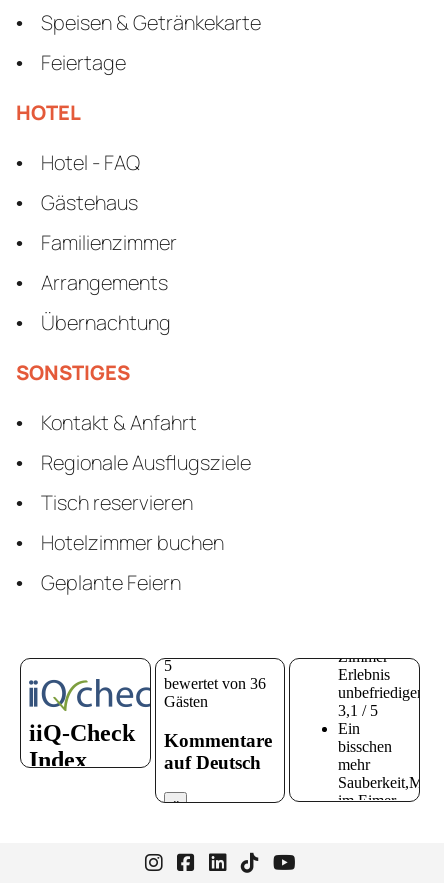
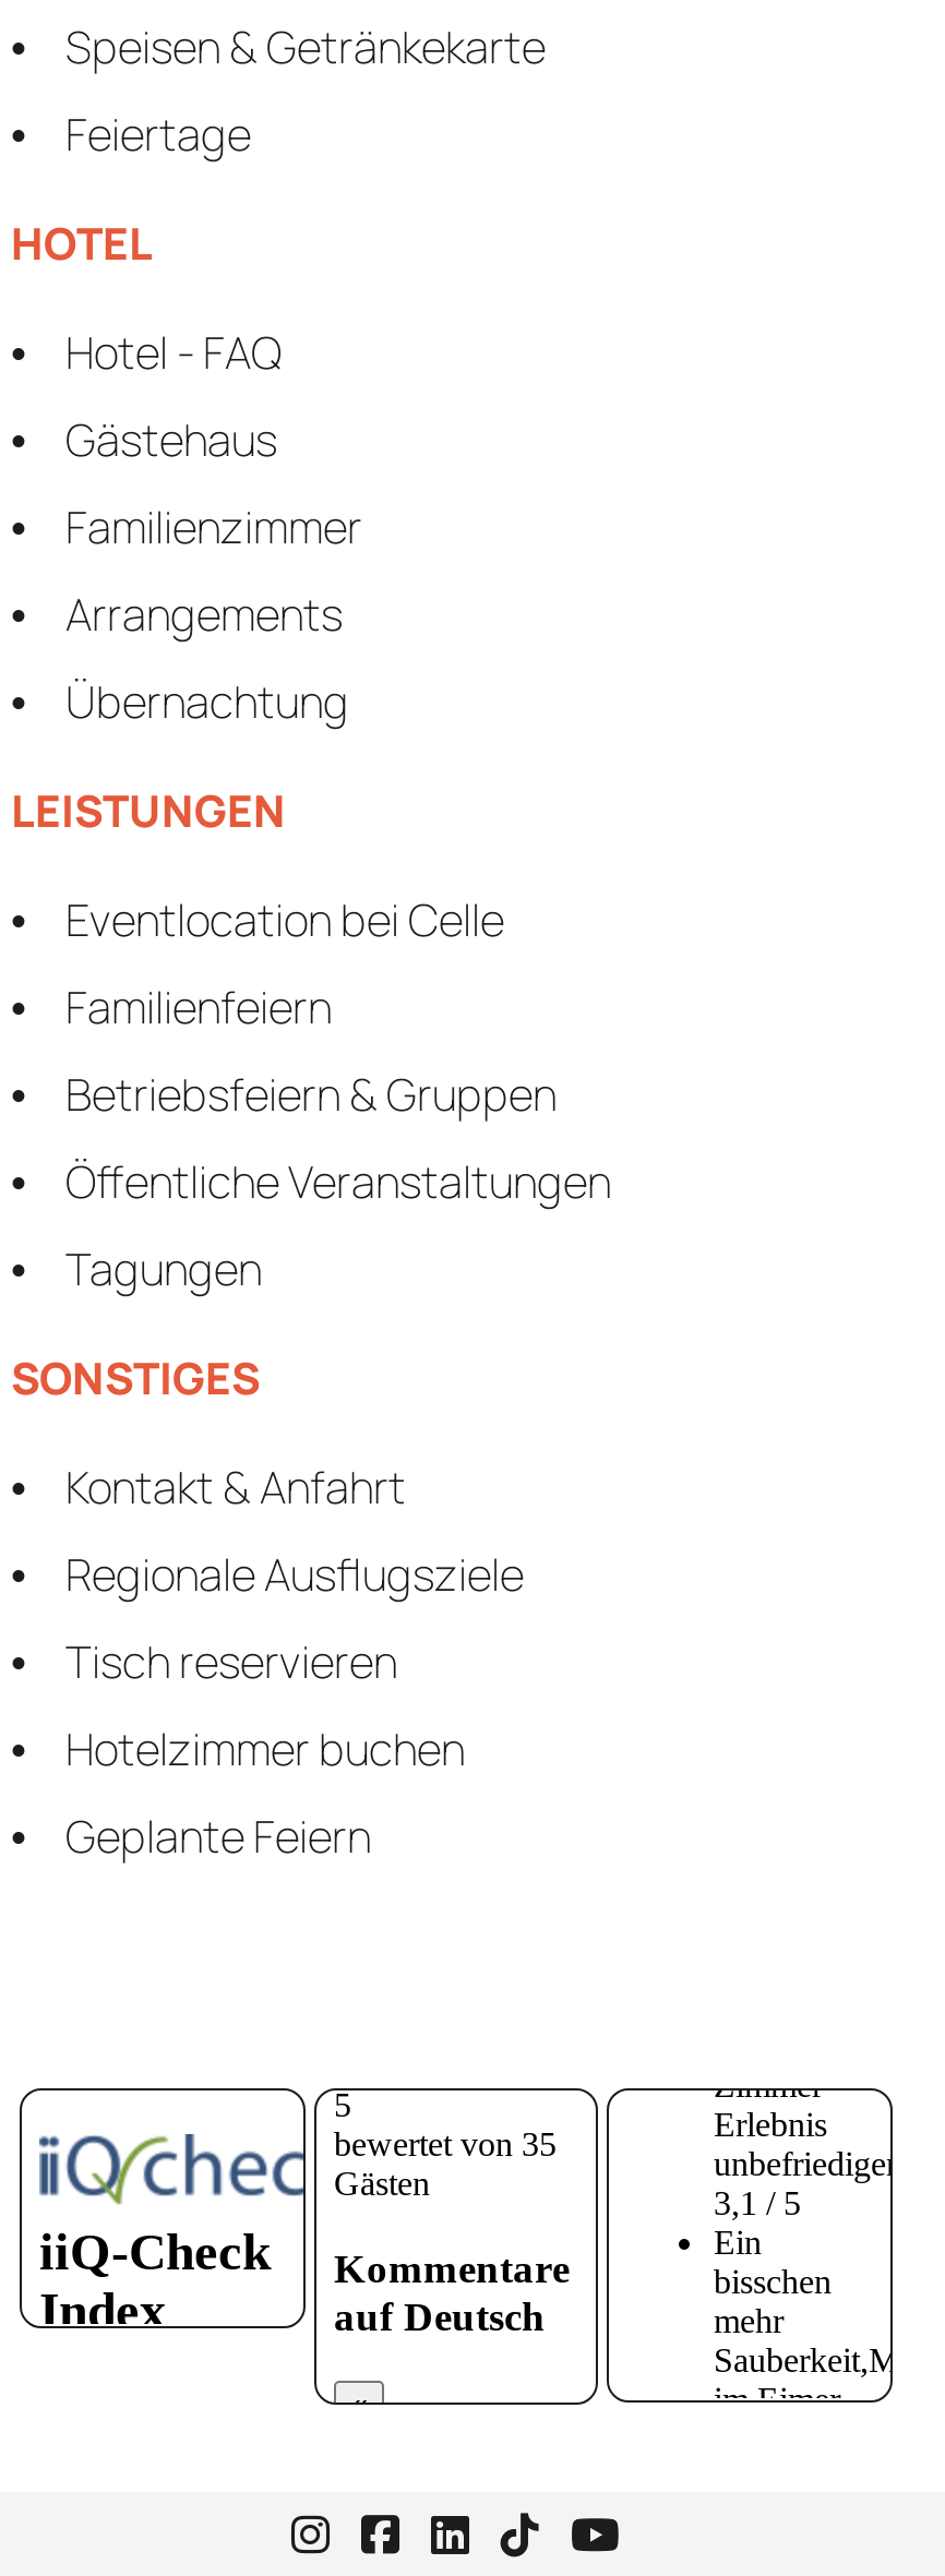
+ LEISTUNGEN
+ Eventlocation bei Celle
+ Familienfeiern
+ Betriebsfeiern & Gruppen
+ Öffentliche Veranstaltungen
+ Tagungen
